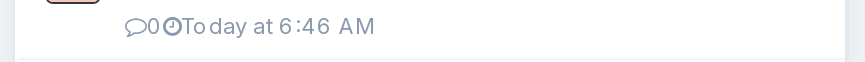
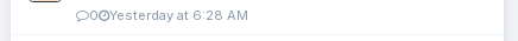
- Today at 6:46 AM
+ Yesterday at 6:28 AM
